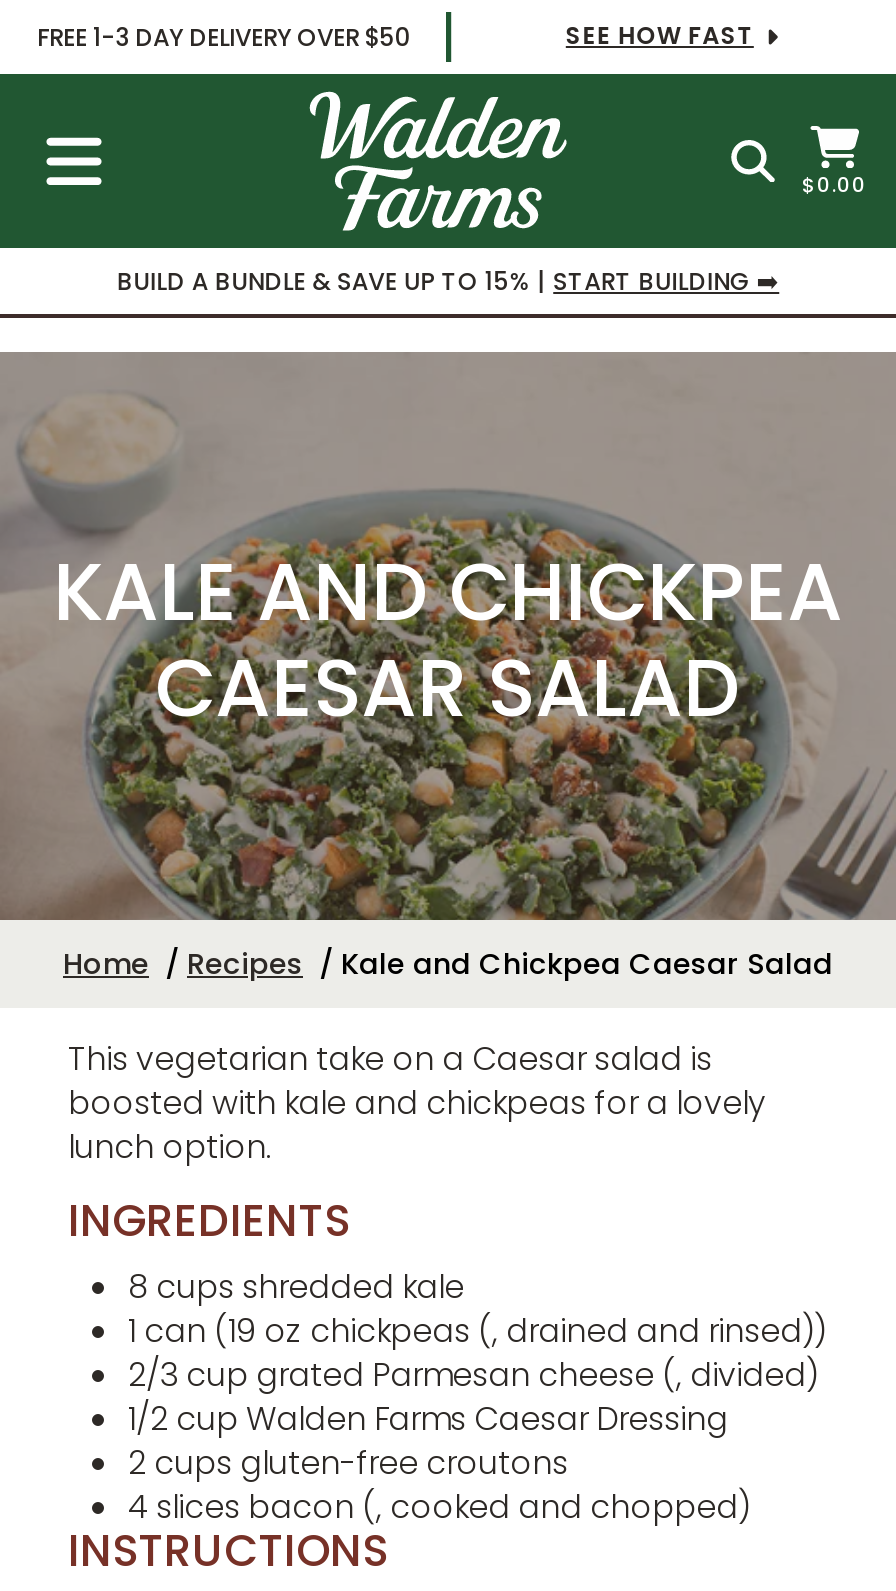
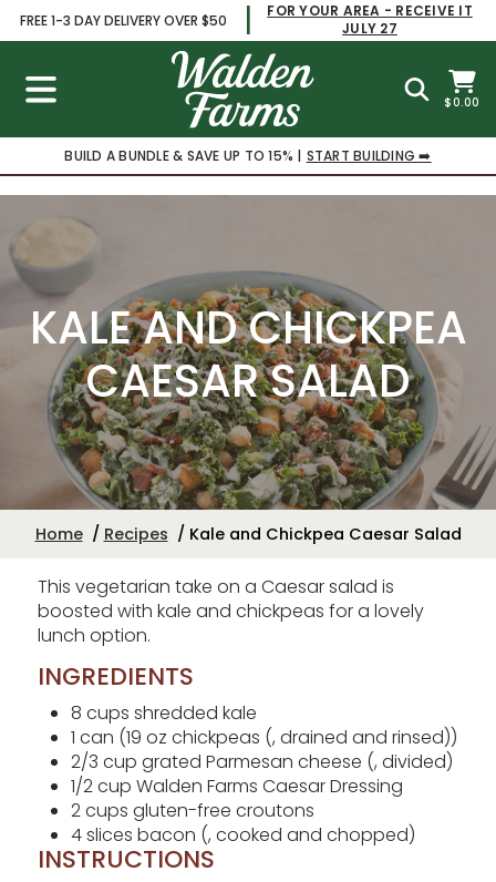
- SEE HOW FAST
+ FOR YOUR AREA - RECEIVE IT
+ JULY 27
